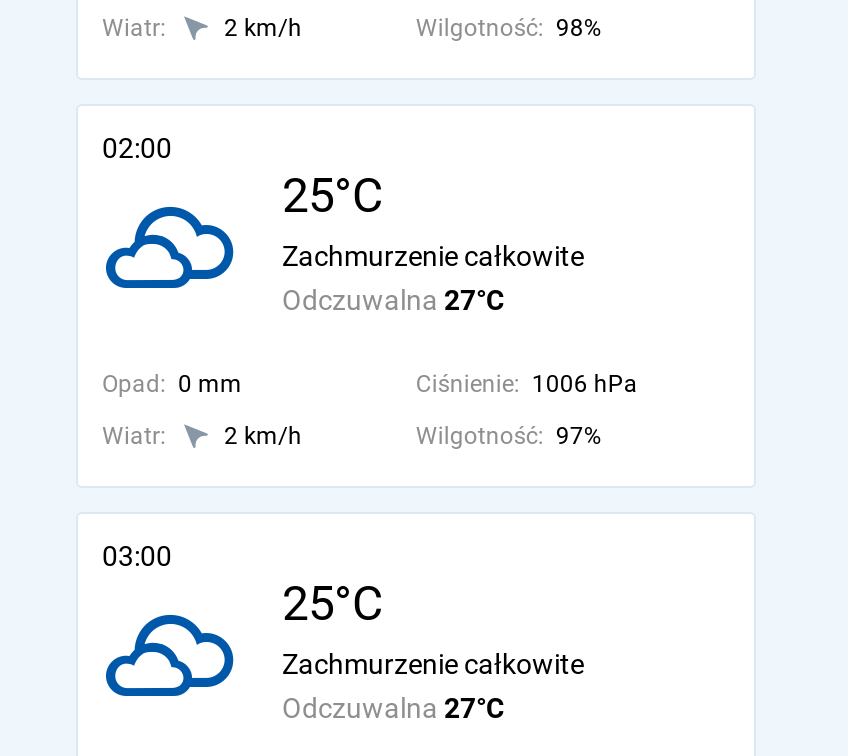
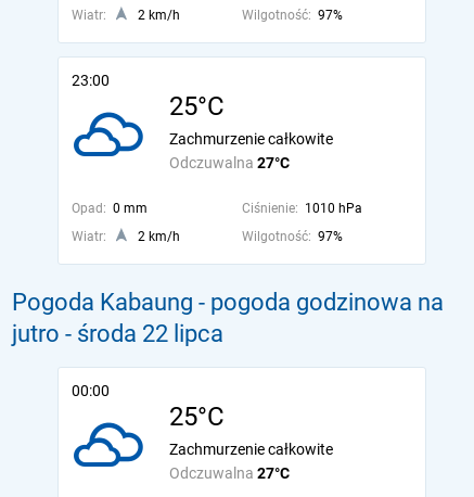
- Wilgotność: 98%
+ Wilgotność: 97%

- 02:00
+ 23:00

- Ciśnienie: 1006 hPa
+ Ciśnienie: 1010 hPa

- 03:00
+ Pogoda Kabaung - pogoda godzinowa na
+ jutro - środa 22 lipca
+ 00:00
